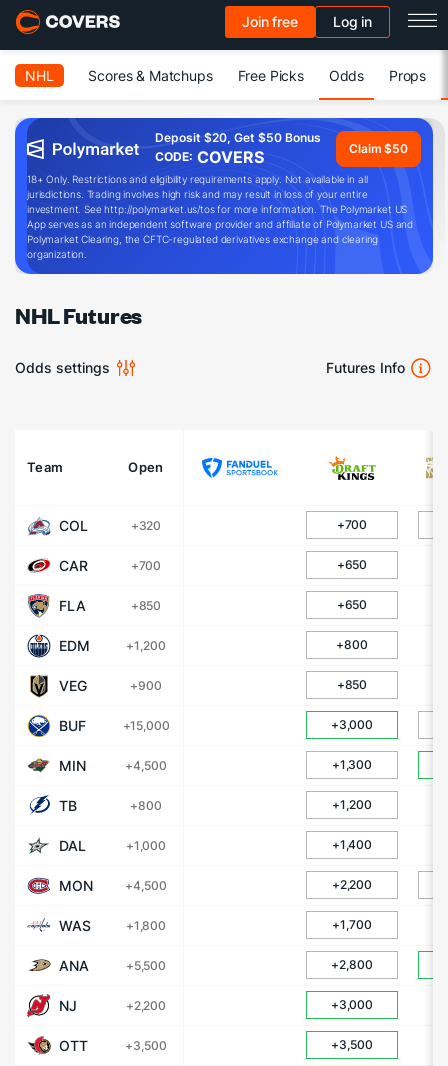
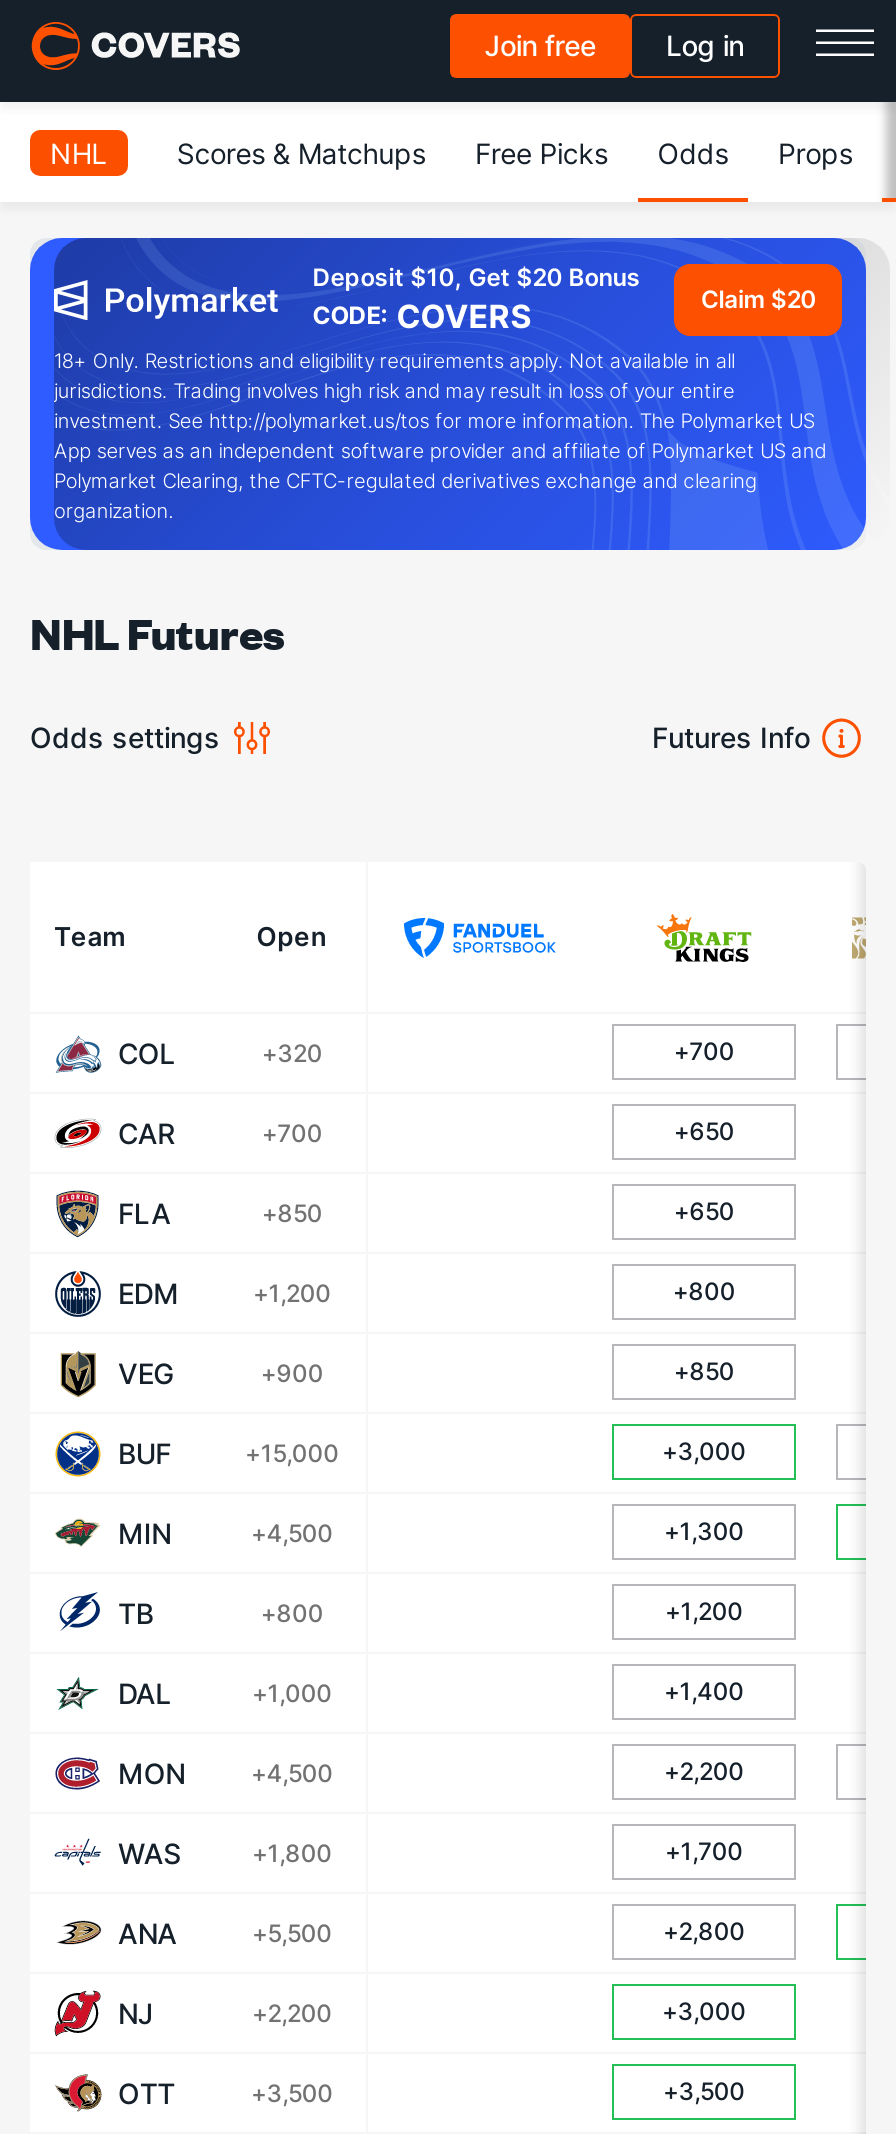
- Deposit $20, Get $50 Bonus
+ Deposit $10, Get $20 Bonus

- Claim $50
+ Claim $20
